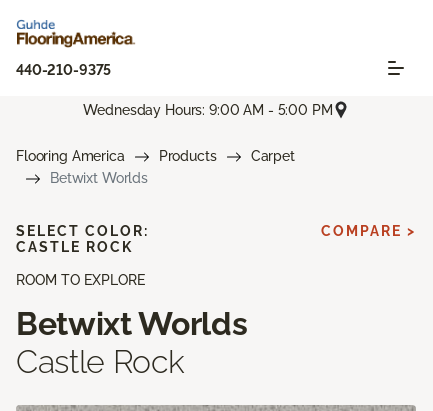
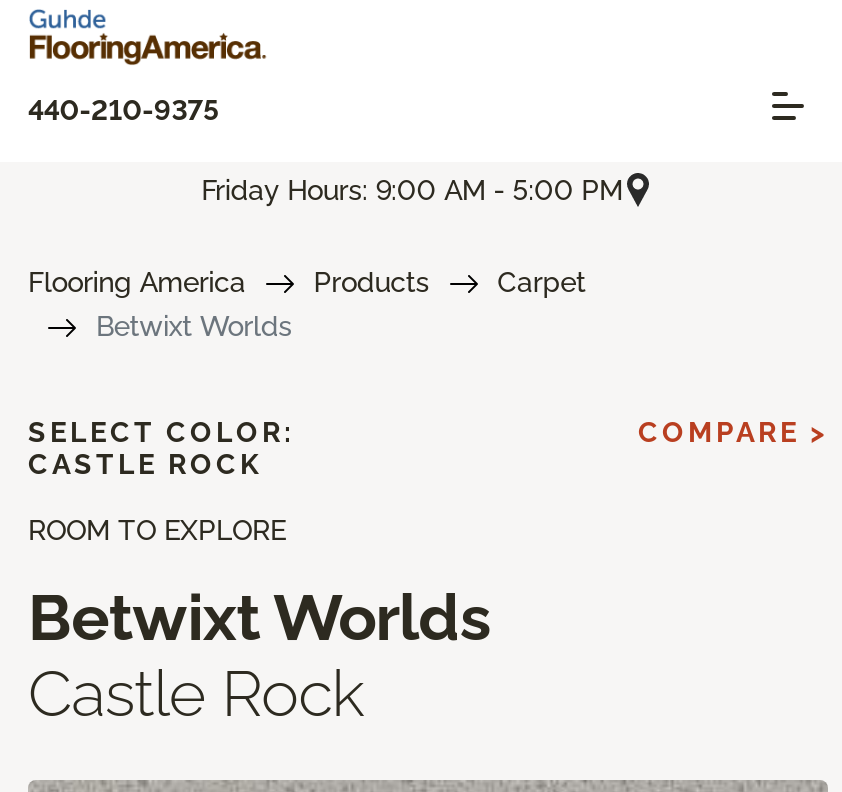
- Wednesday Hours: 9:00 AM - 5:00 PM
+ Friday Hours: 9:00 AM - 5:00 PM
